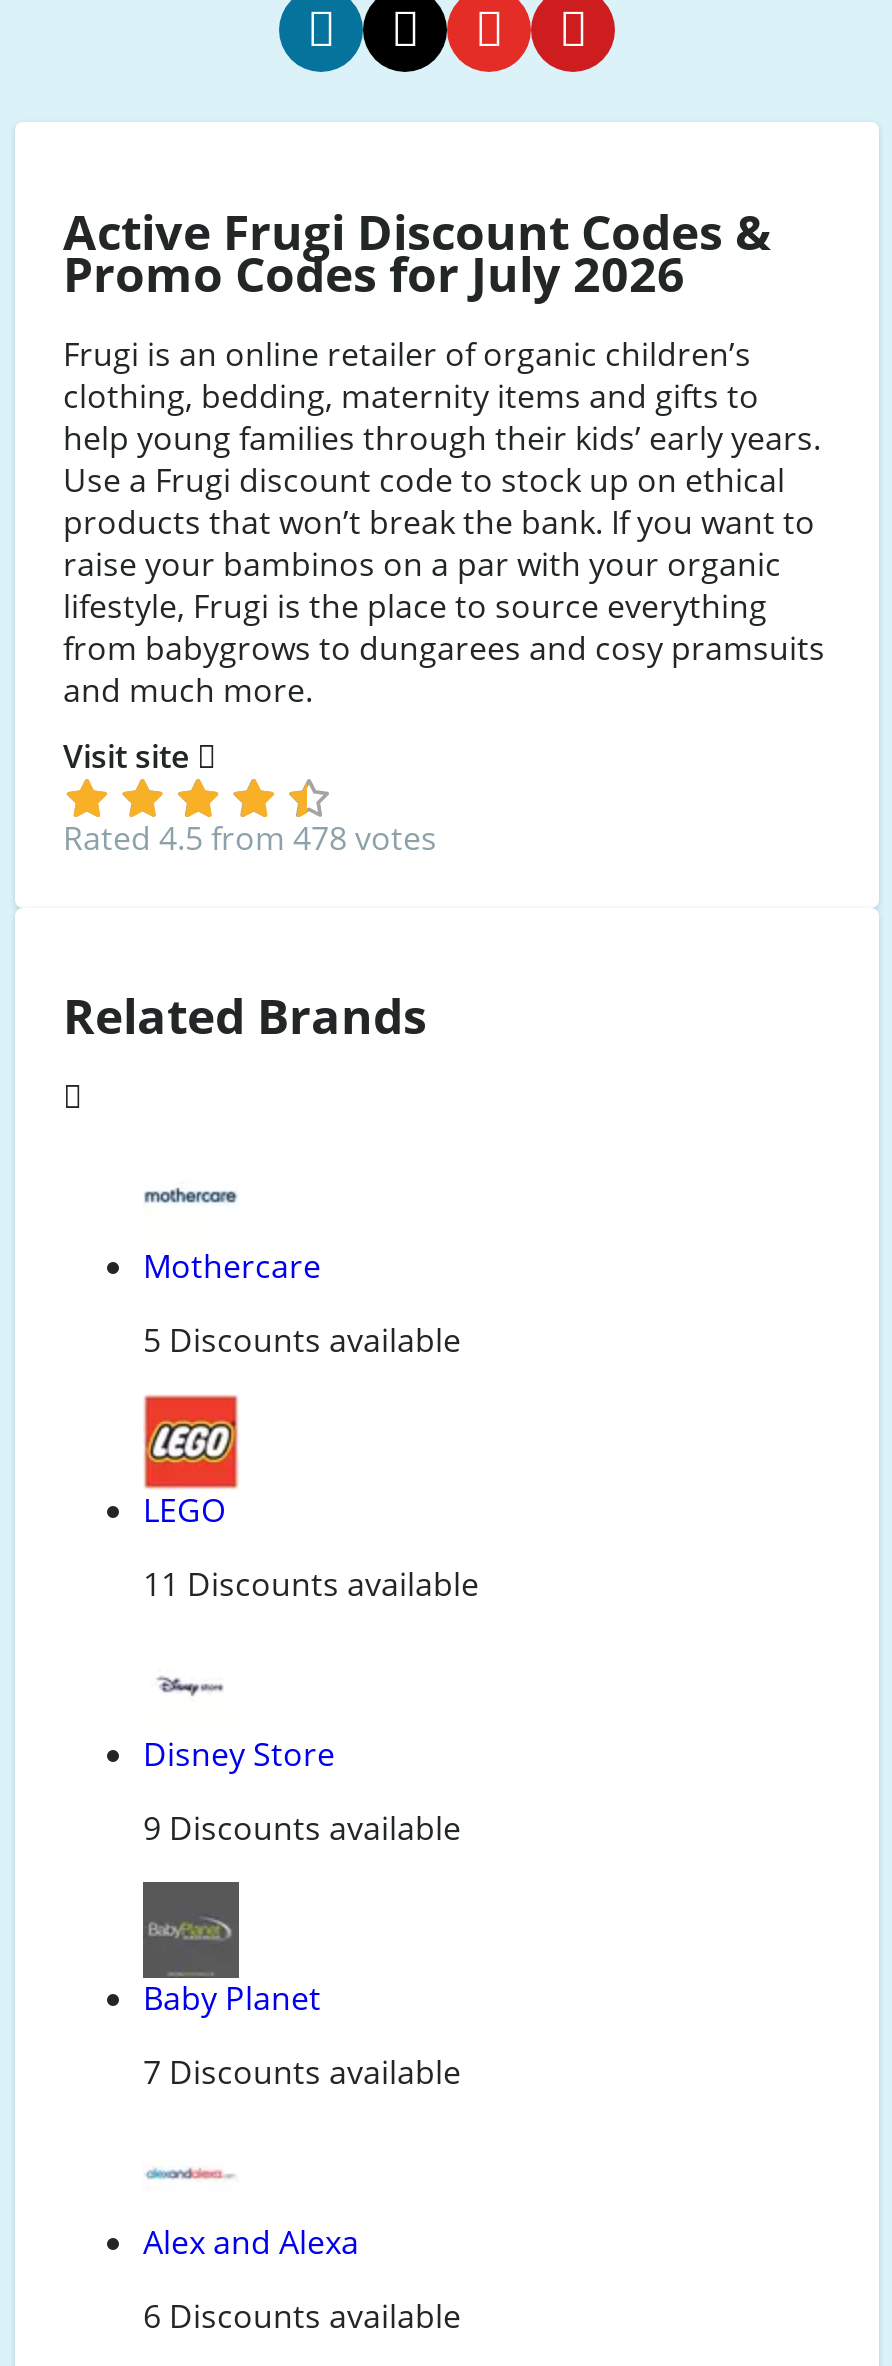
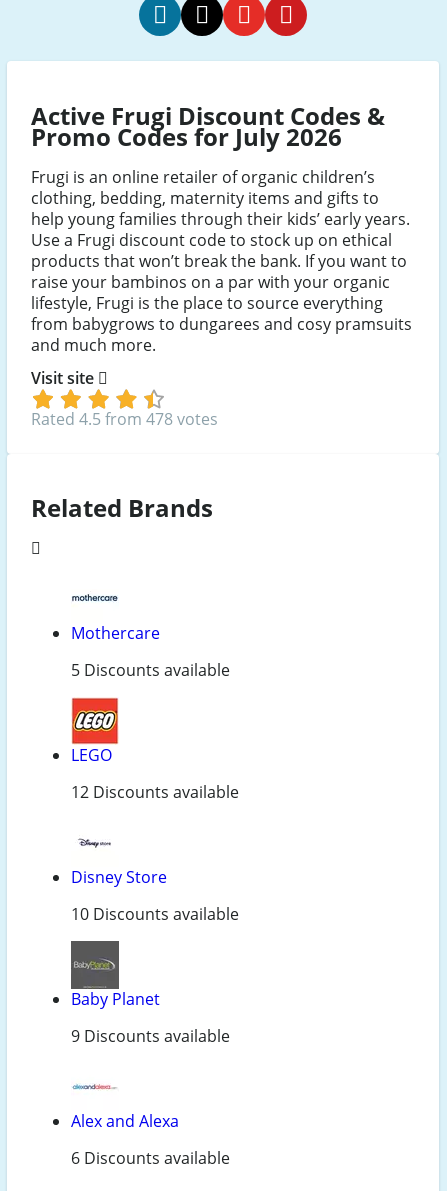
- 11 Discounts available
+ 12 Discounts available

+ 10 Discounts available

moved down: 9 Discounts available

- 7 Discounts available
